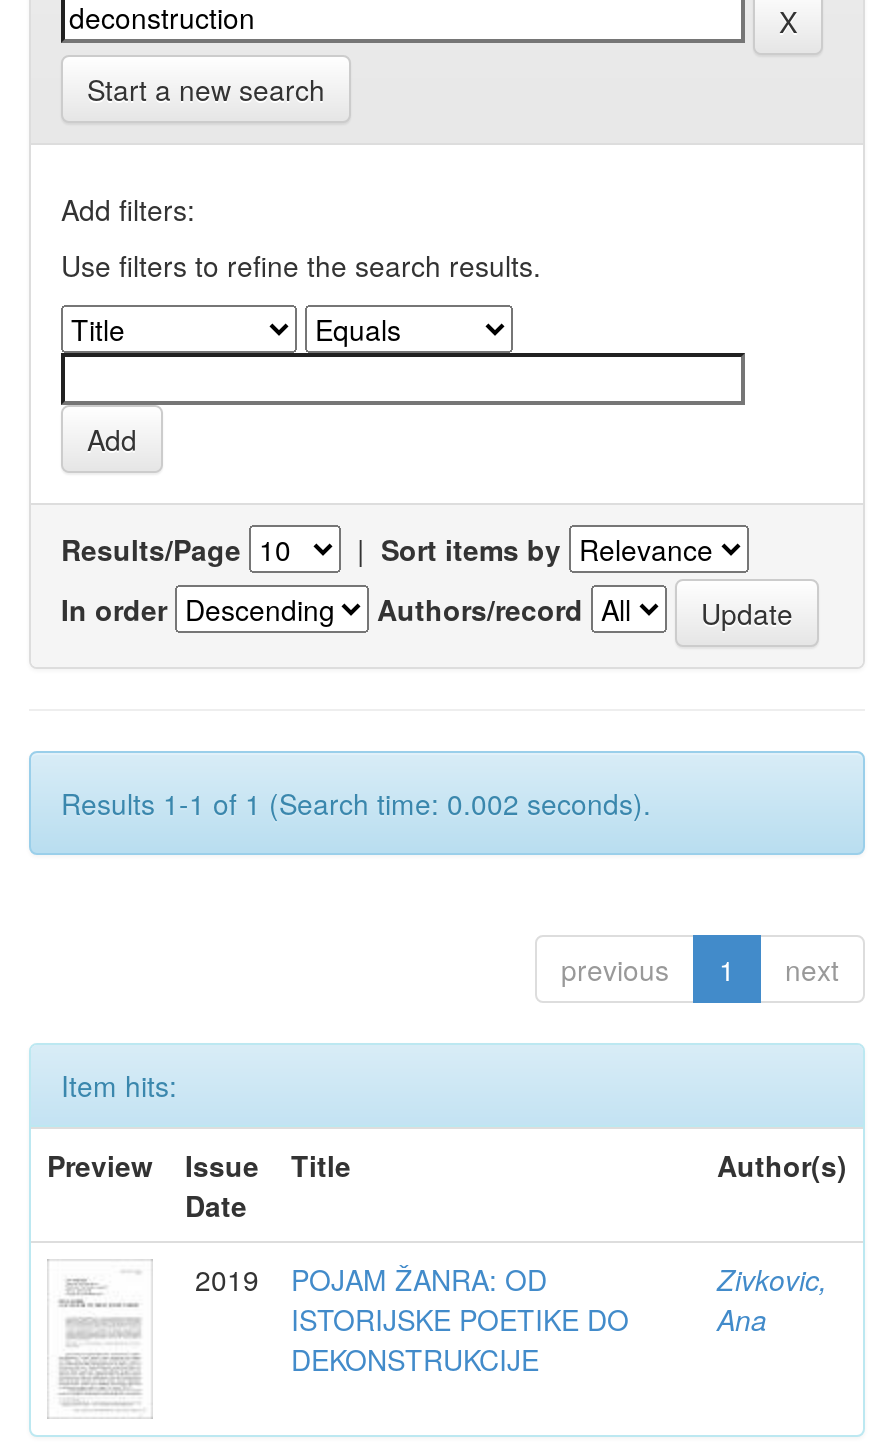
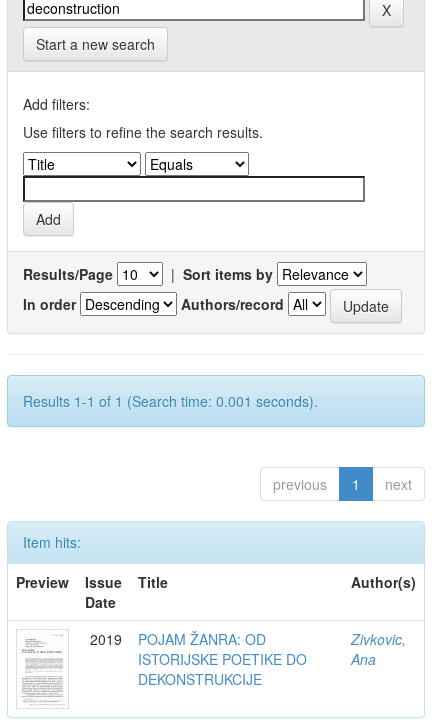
- Results 1-1 of 1 (Search time: 0.002 seconds).
+ Results 1-1 of 1 (Search time: 0.001 seconds).
